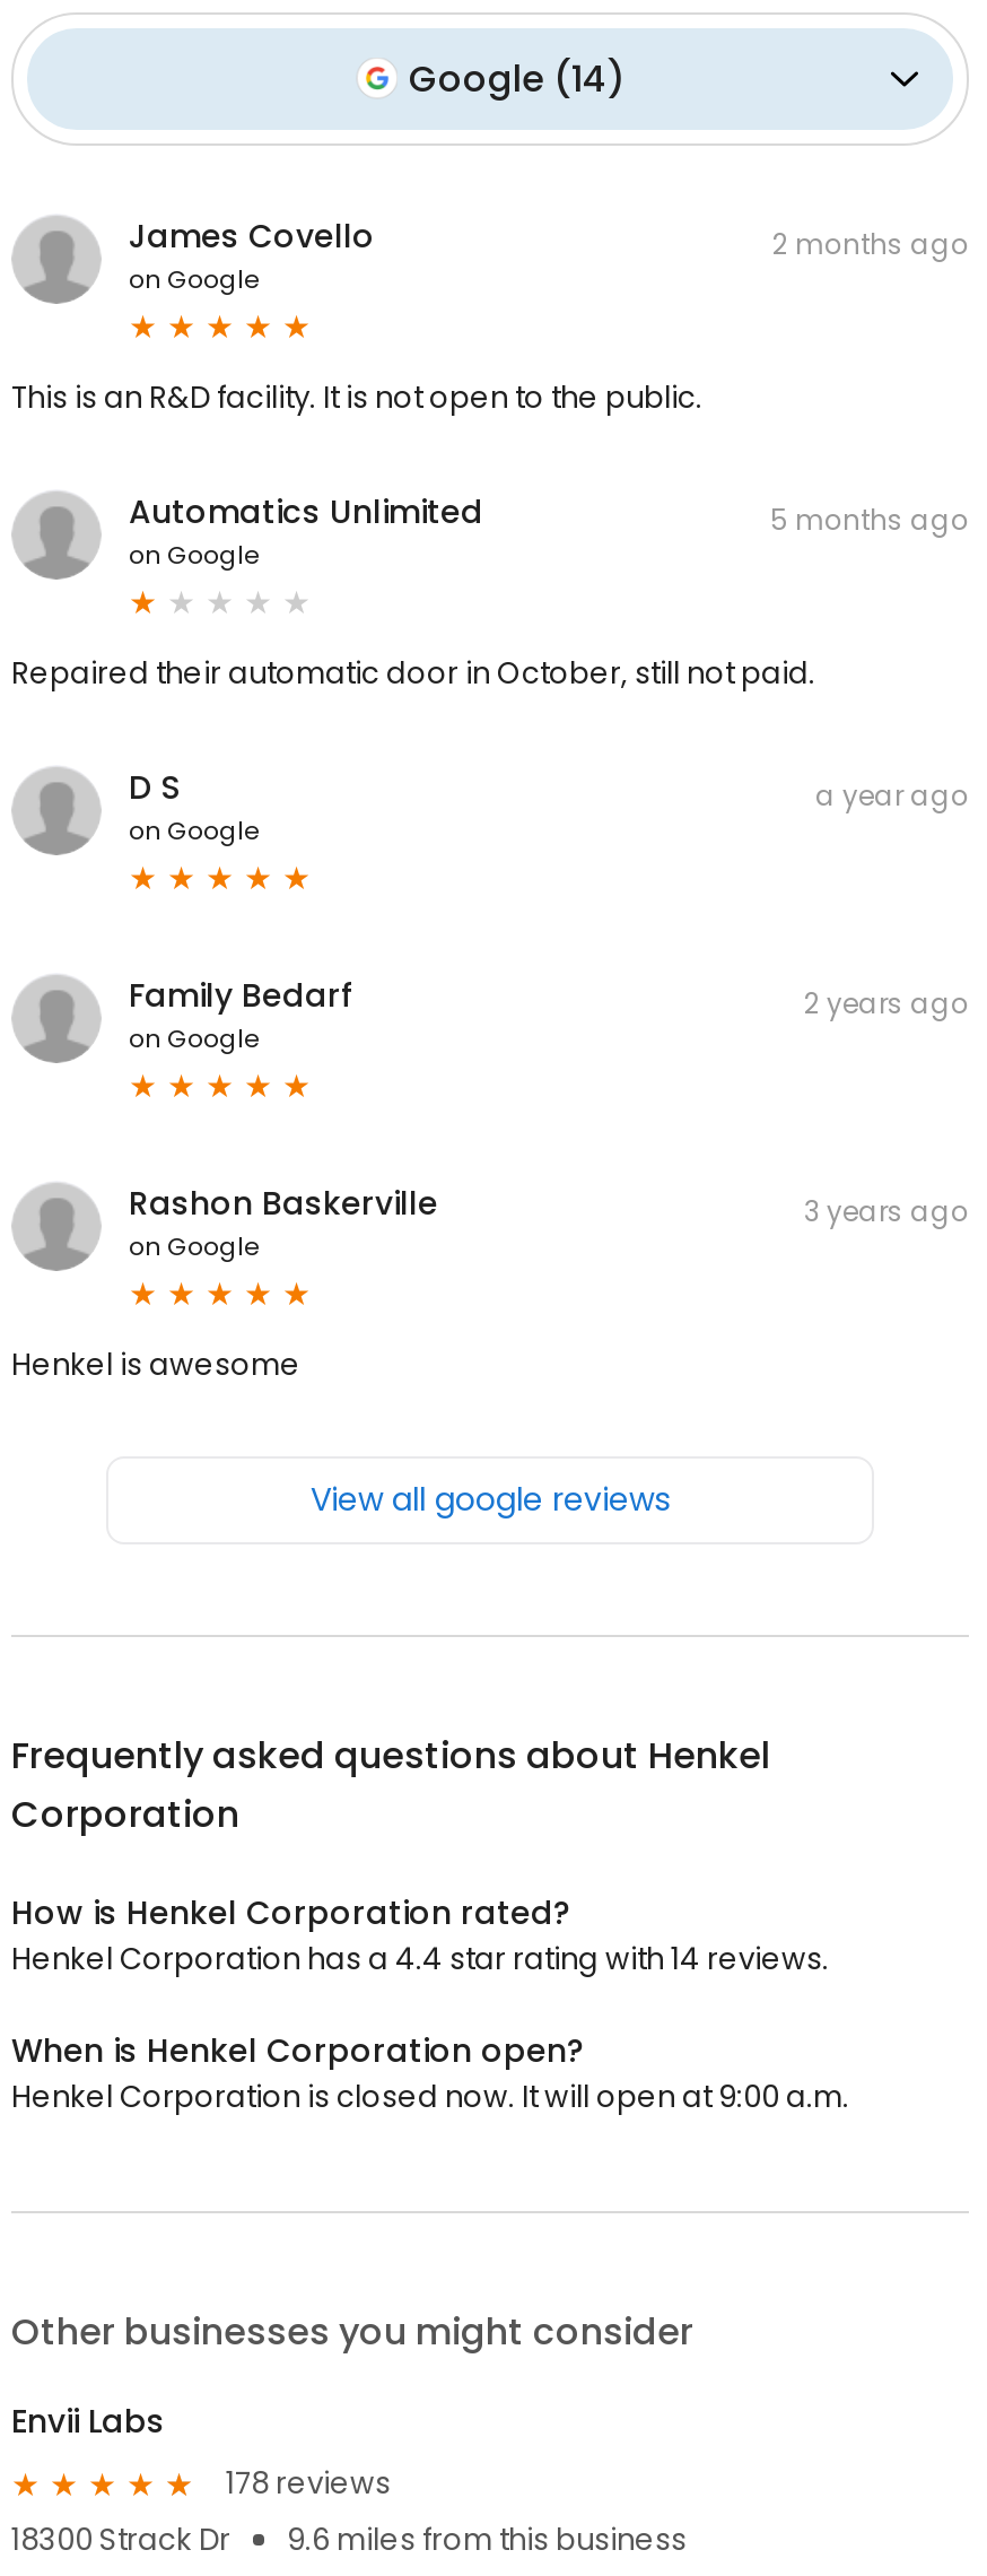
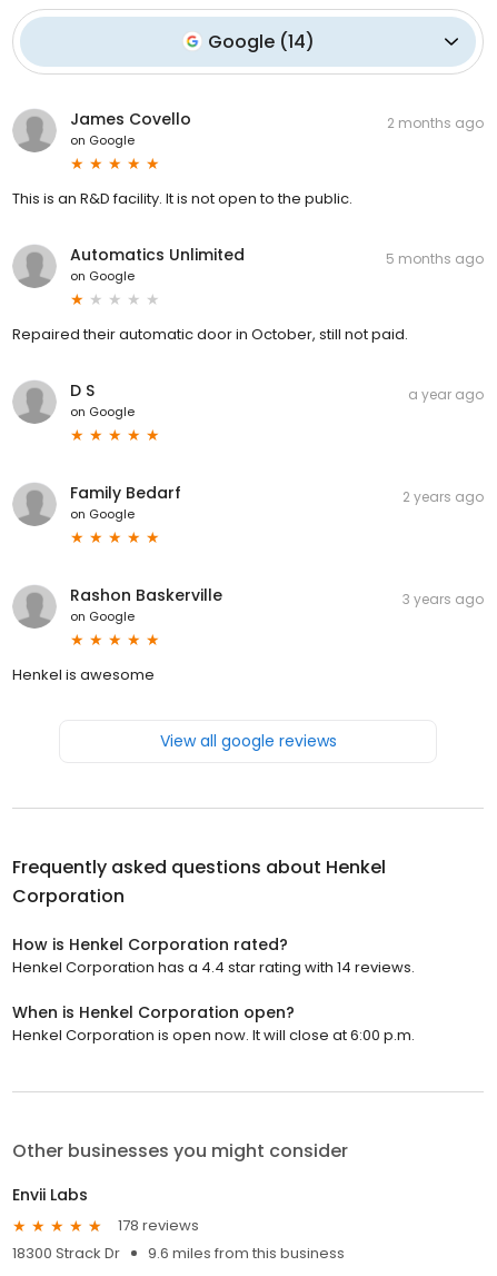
- Henkel Corporation is closed now. It will open at 9:00 a.m.
+ Henkel Corporation is open now. It will close at 6:00 p.m.
